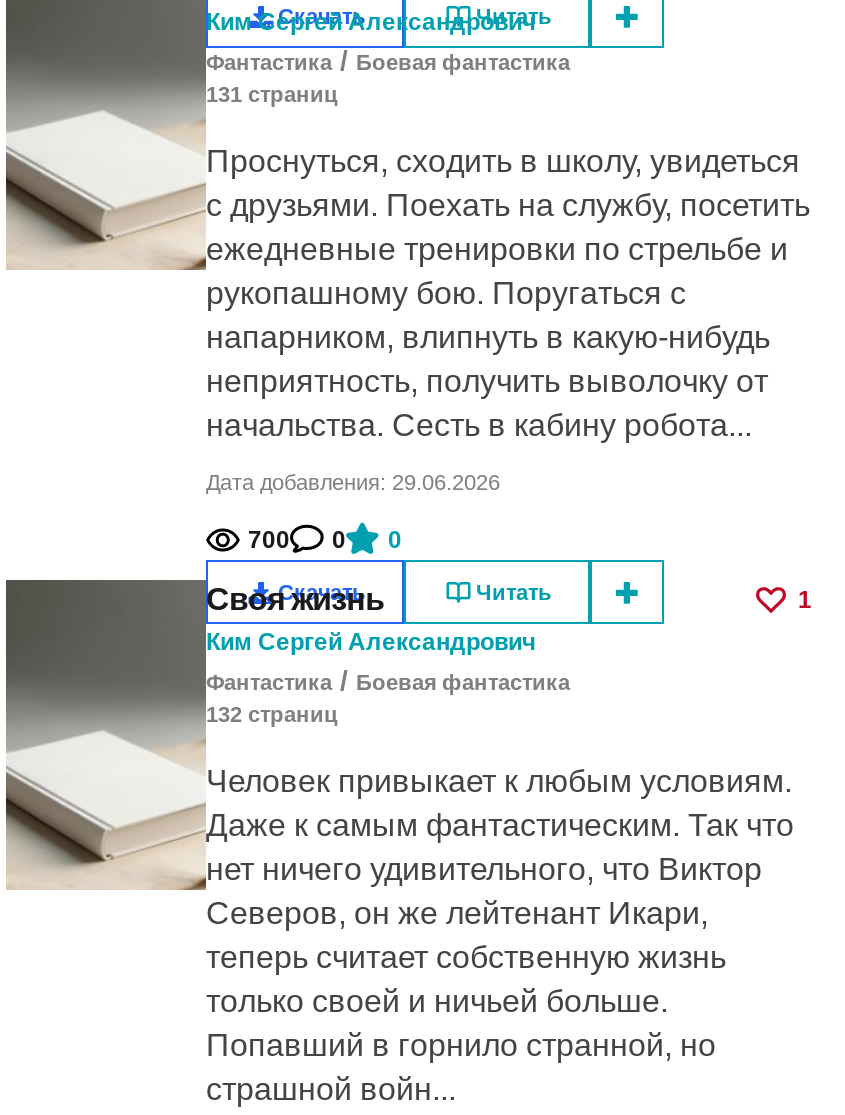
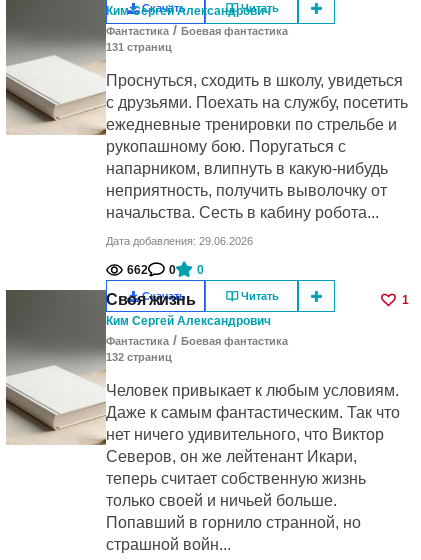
- 700 0 0
+ 662 0 0
